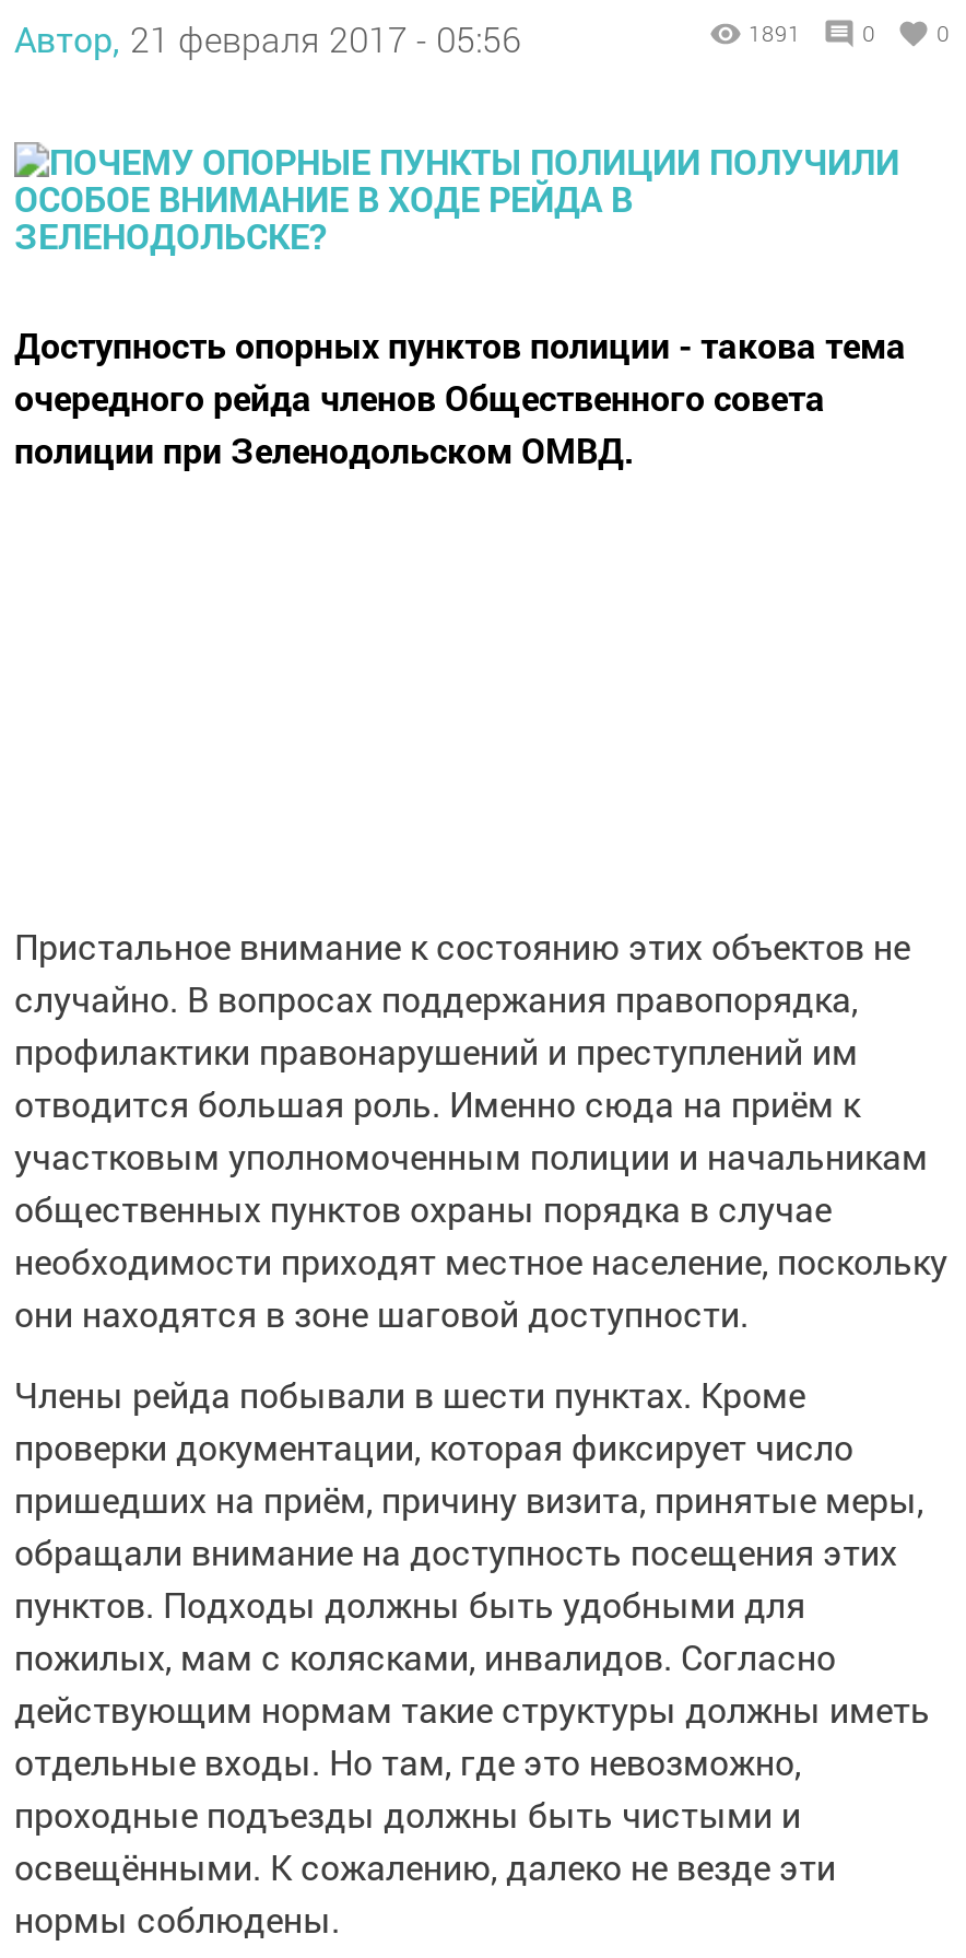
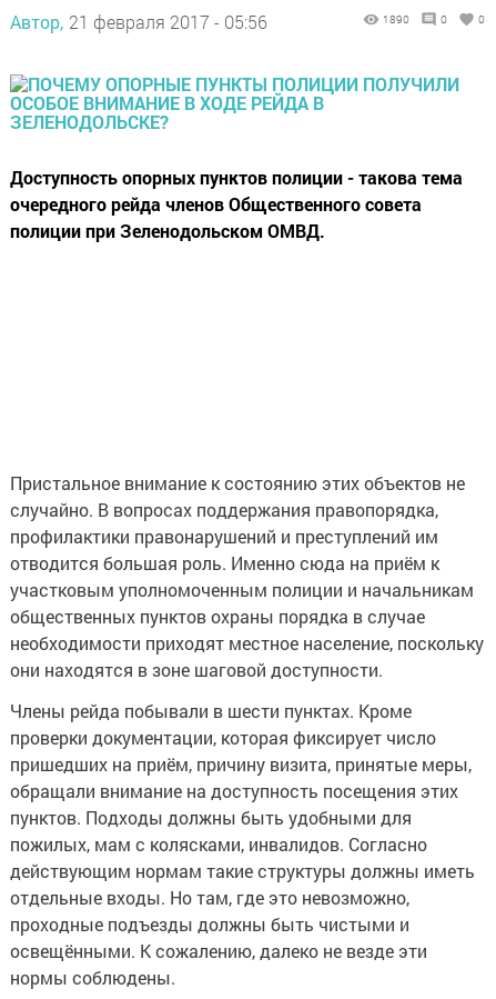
- 1891
+ 1890
